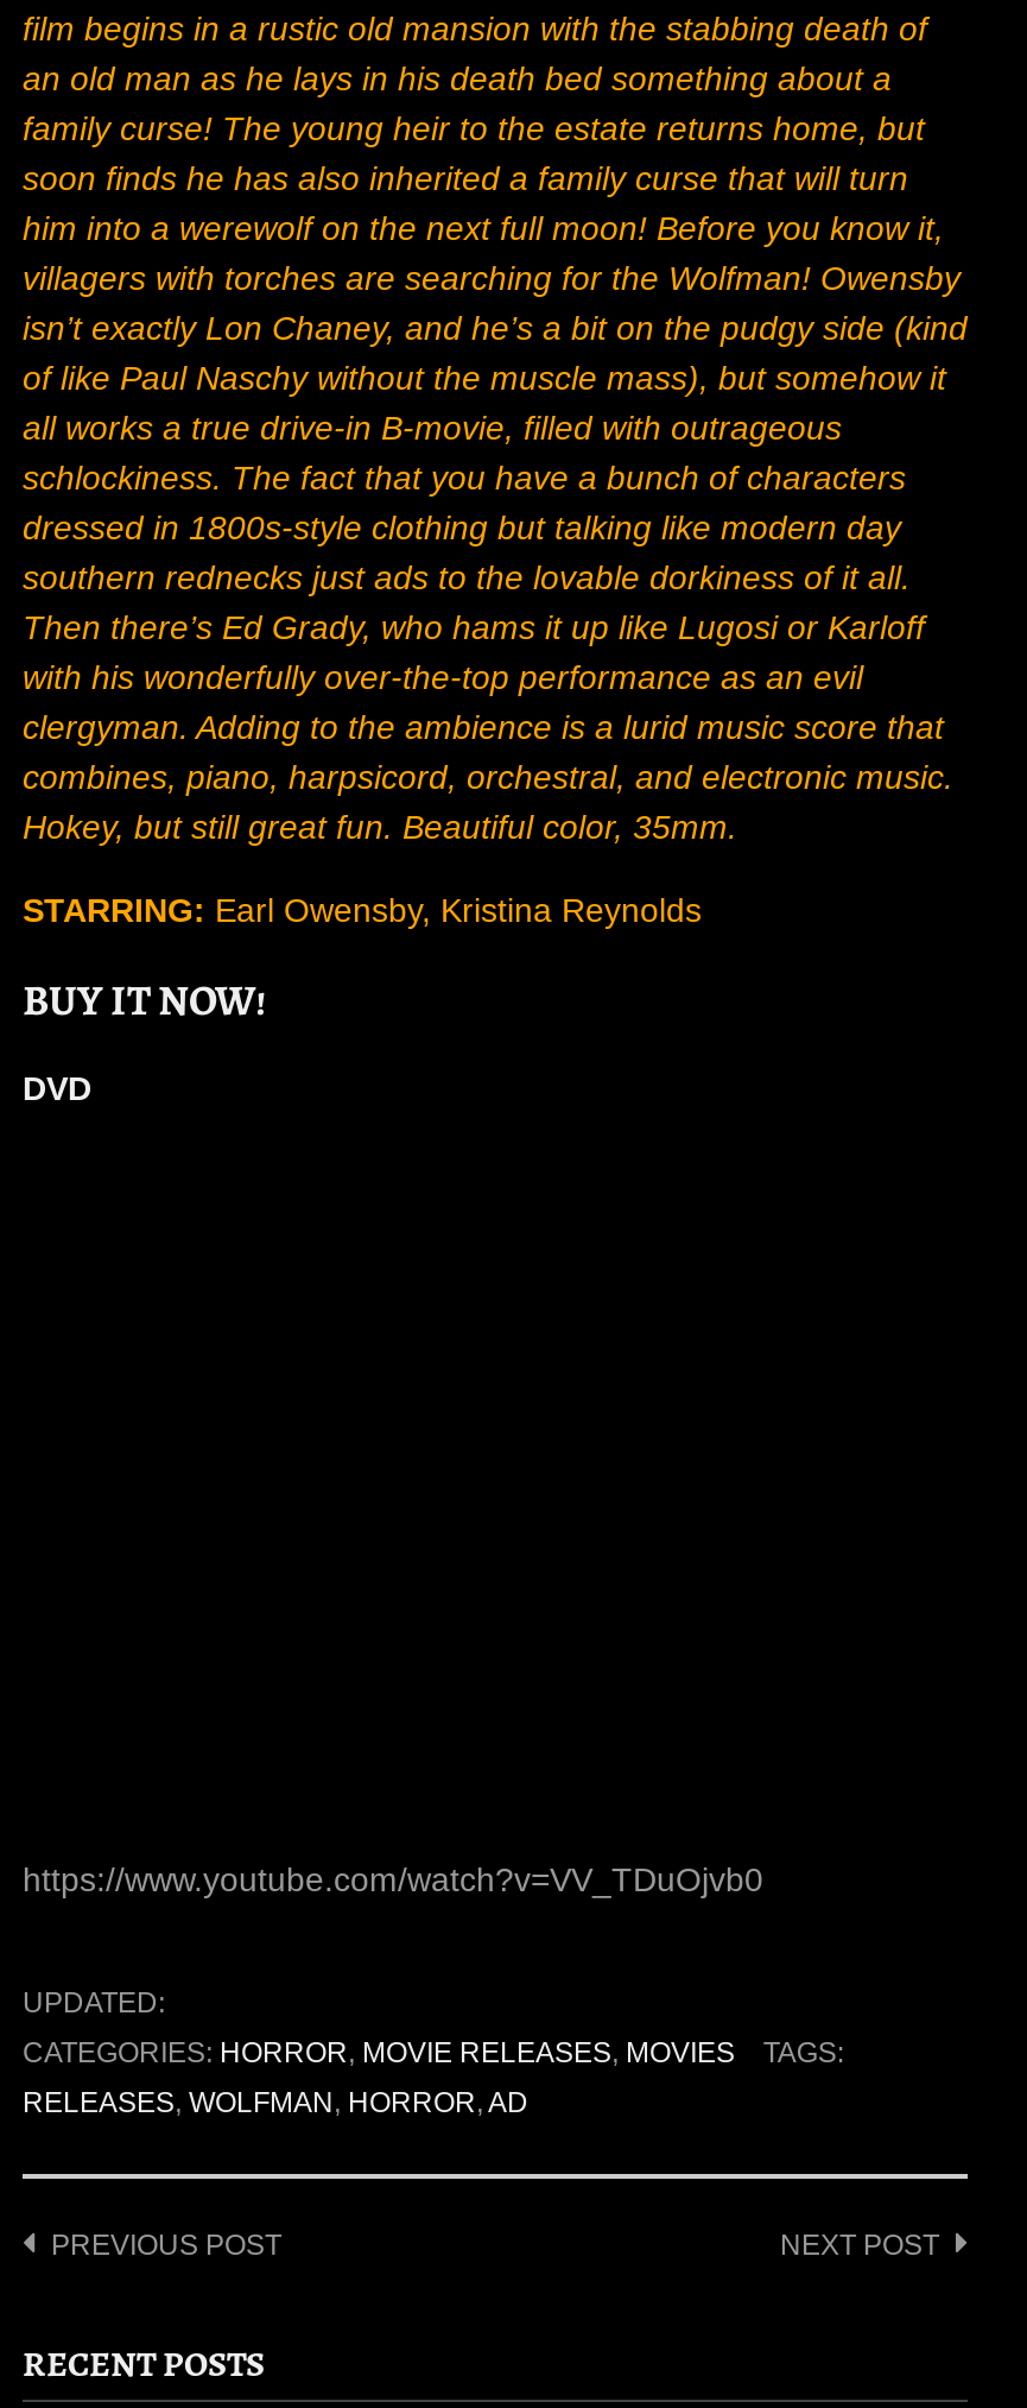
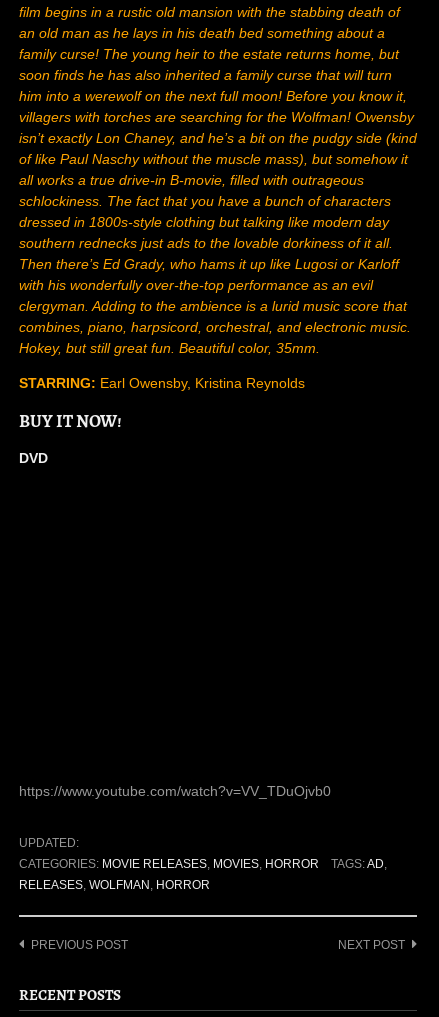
- CATEGORIES: HORROR, MOVIE RELEASES, MOVIES
- TAGS:
+ CATEGORIES: MOVIE RELEASES, MOVIES, HORROR
+ TAGS: AD,

- RELEASES, WOLFMAN, HORROR, AD
+ RELEASES, WOLFMAN, HORROR
